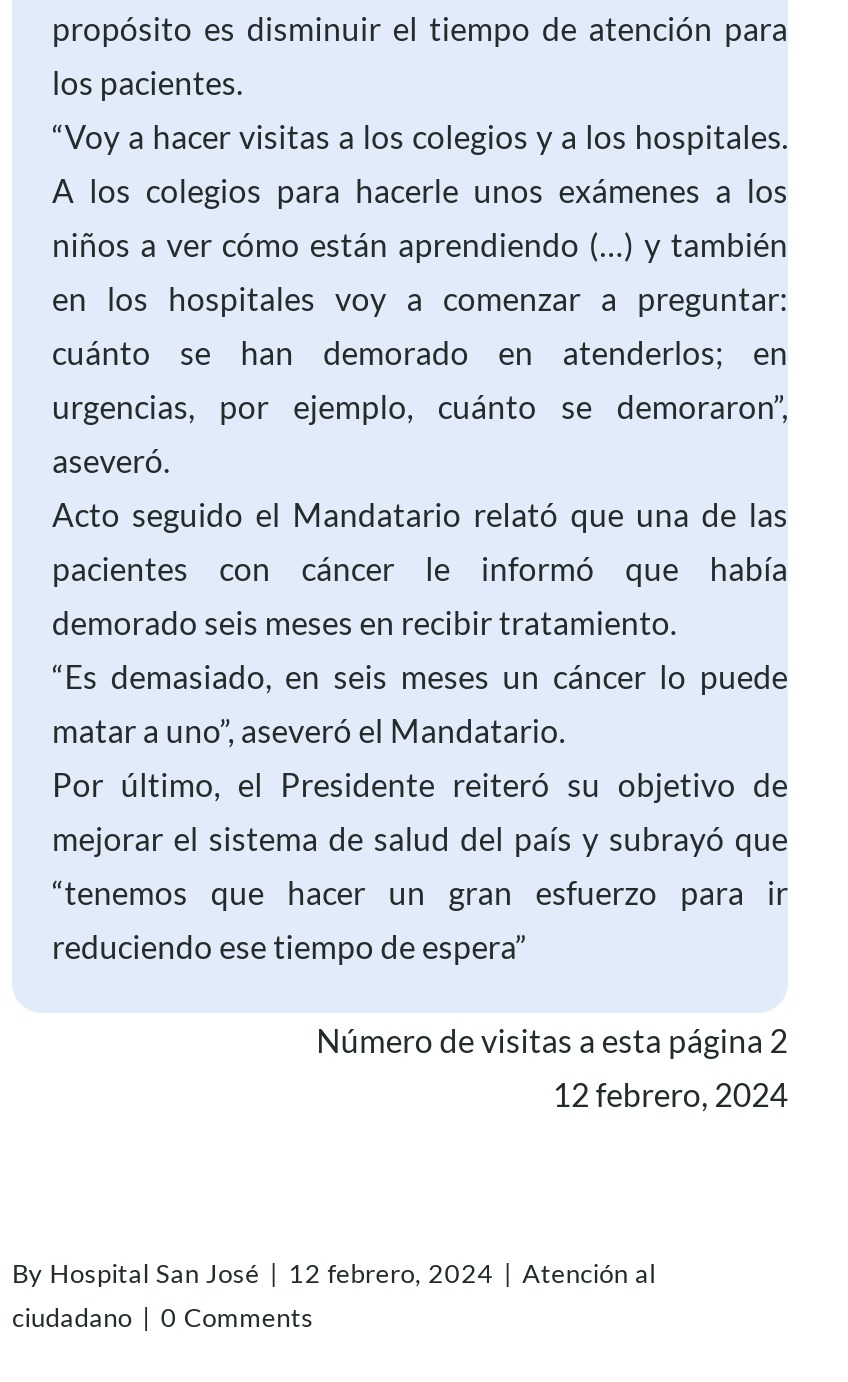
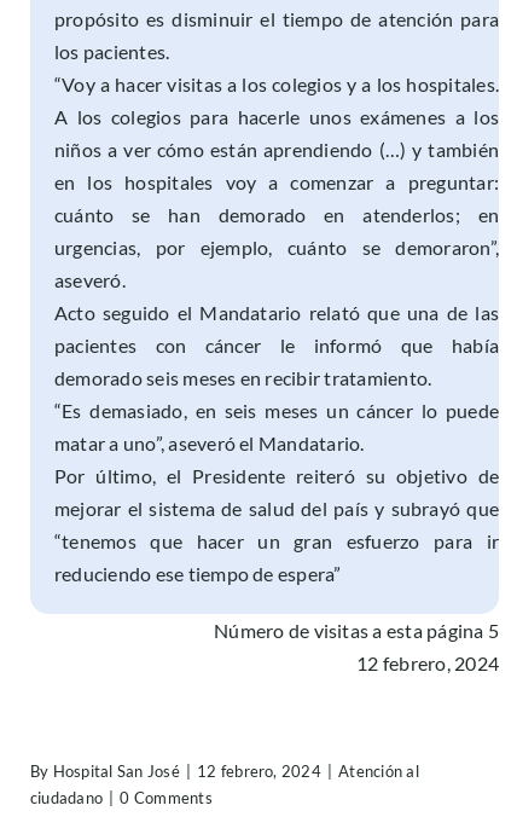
- Número de visitas a esta página 2
+ Número de visitas a esta página 5
